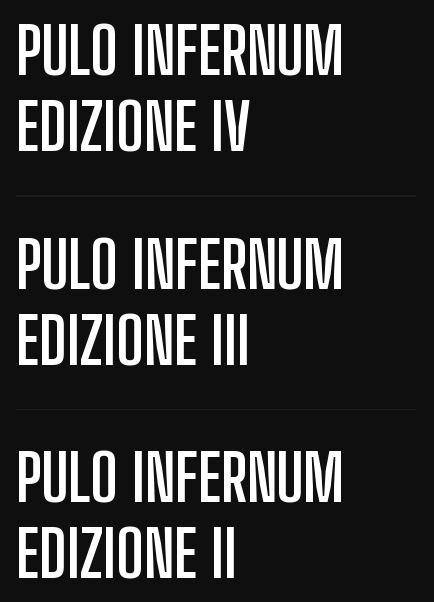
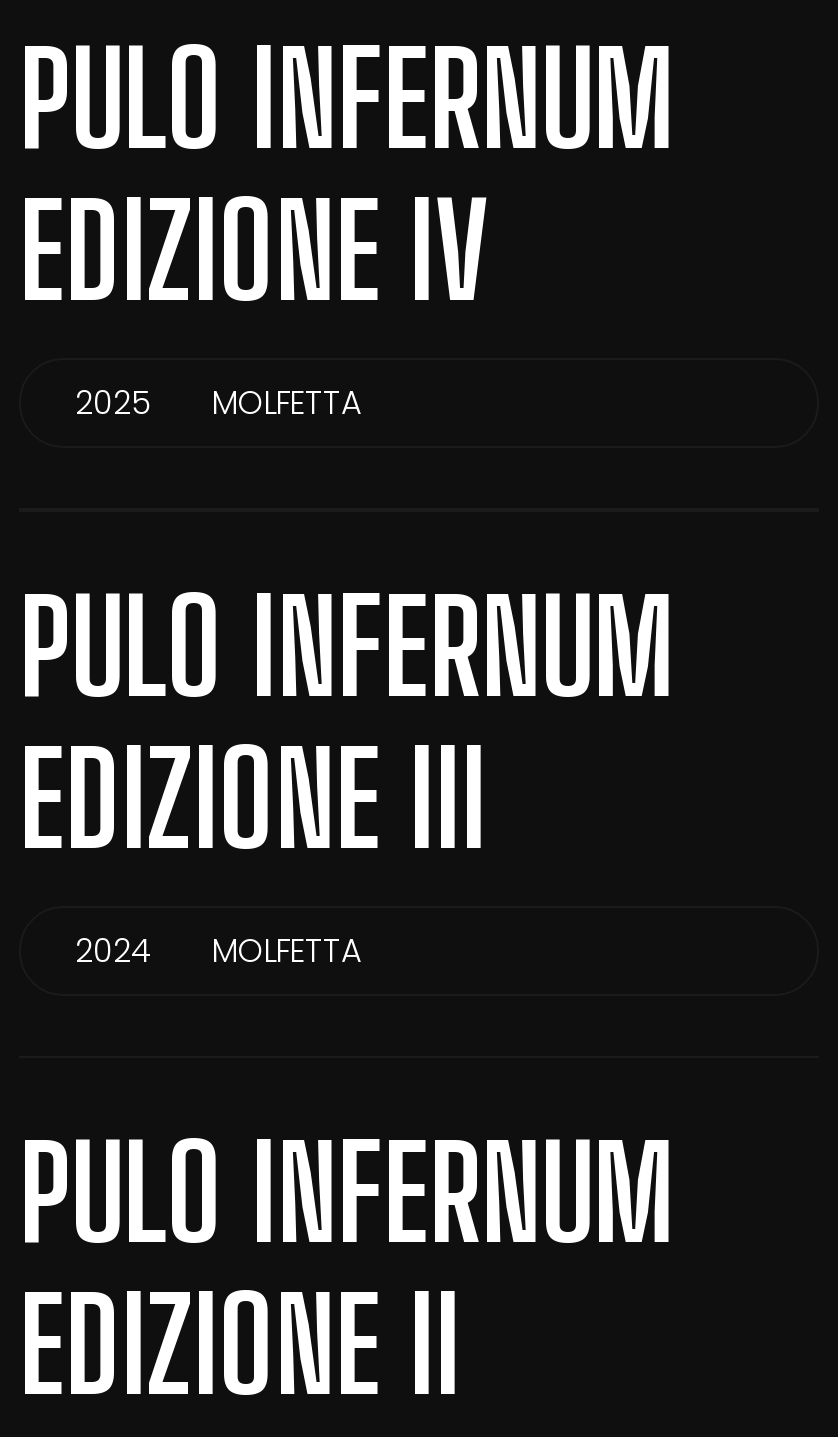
+ 2025
+ MOLFETTA

+ 2024
+ MOLFETTA
